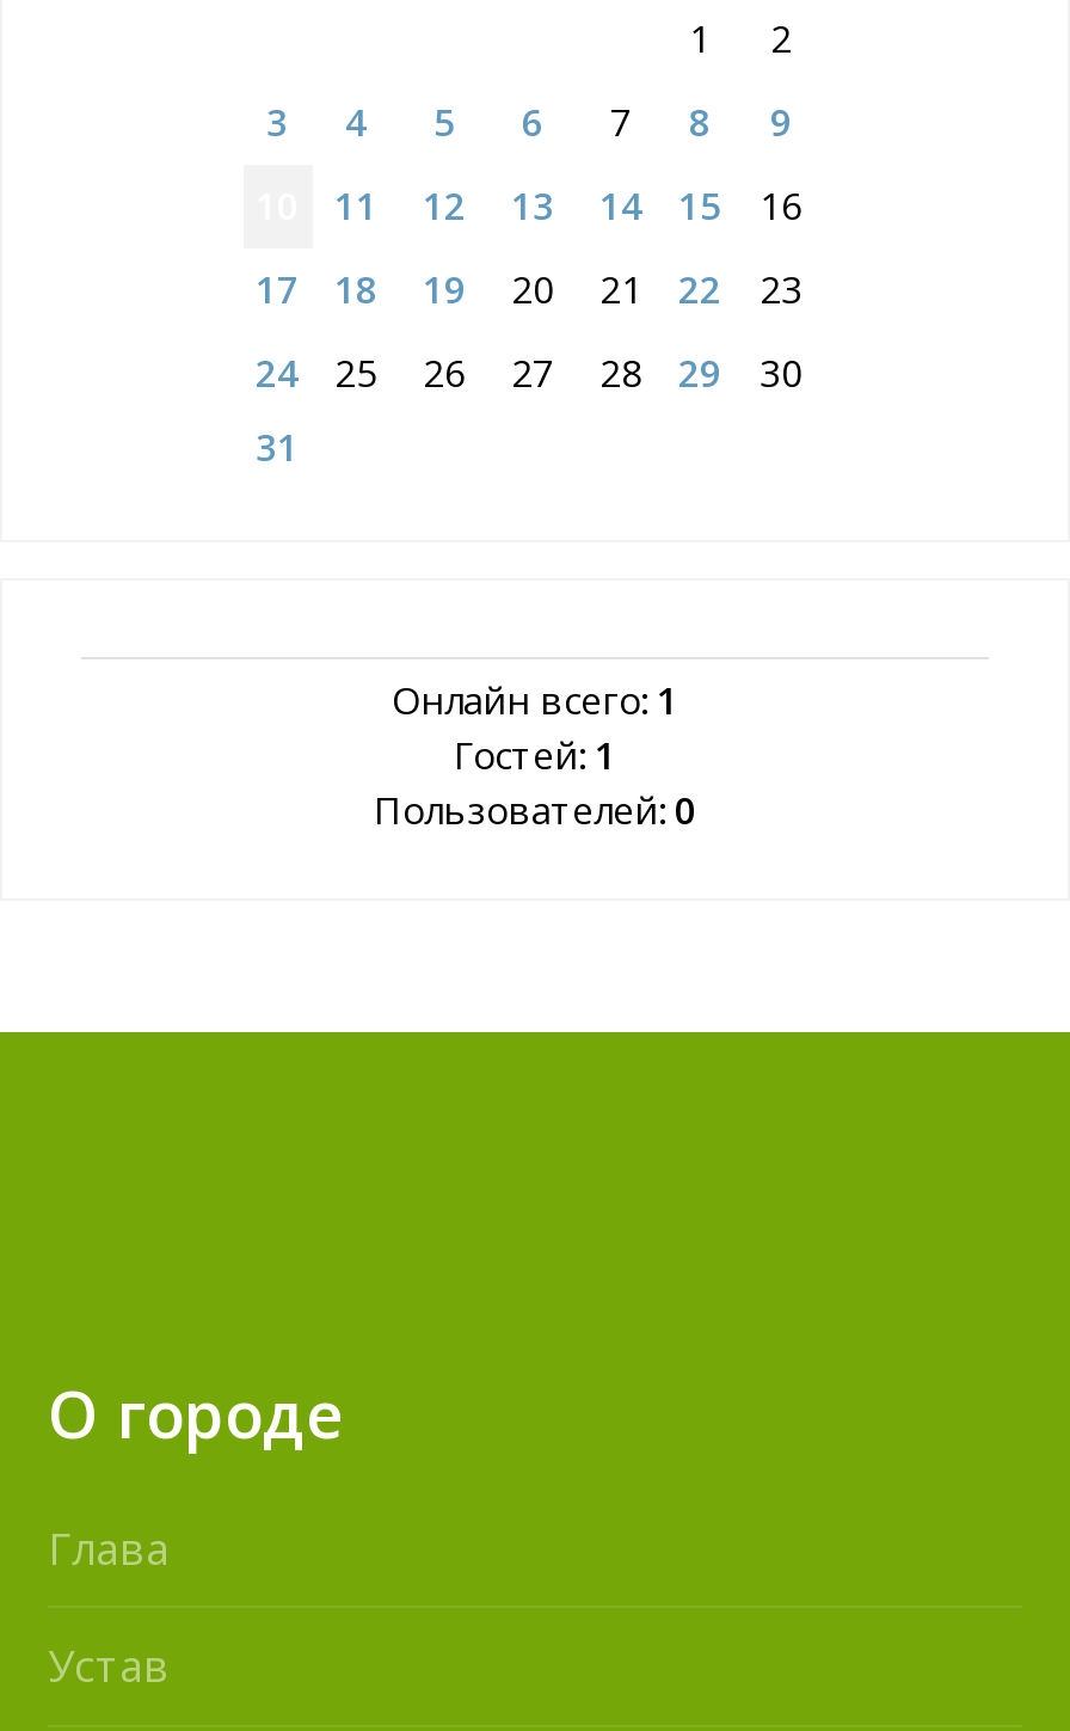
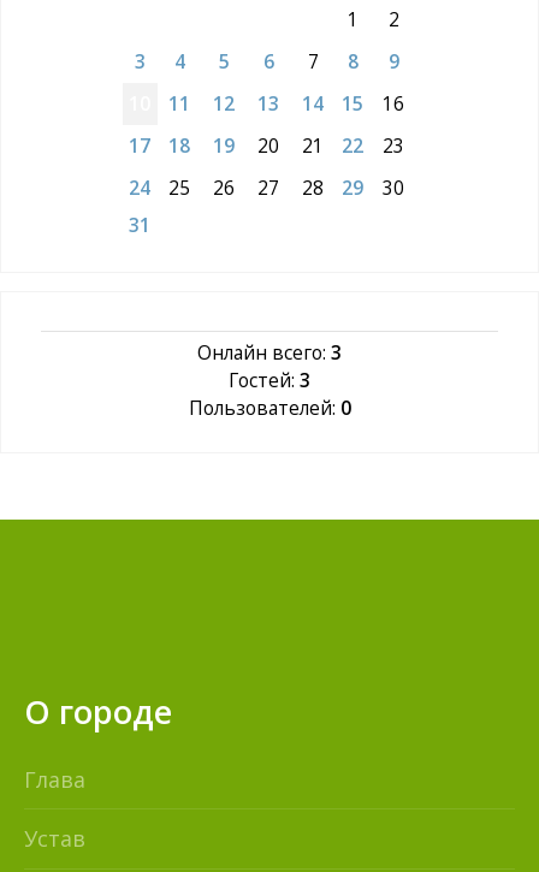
- Онлайн всего: 1
+ Онлайн всего: 3

- Гостей: 1
+ Гостей: 3
